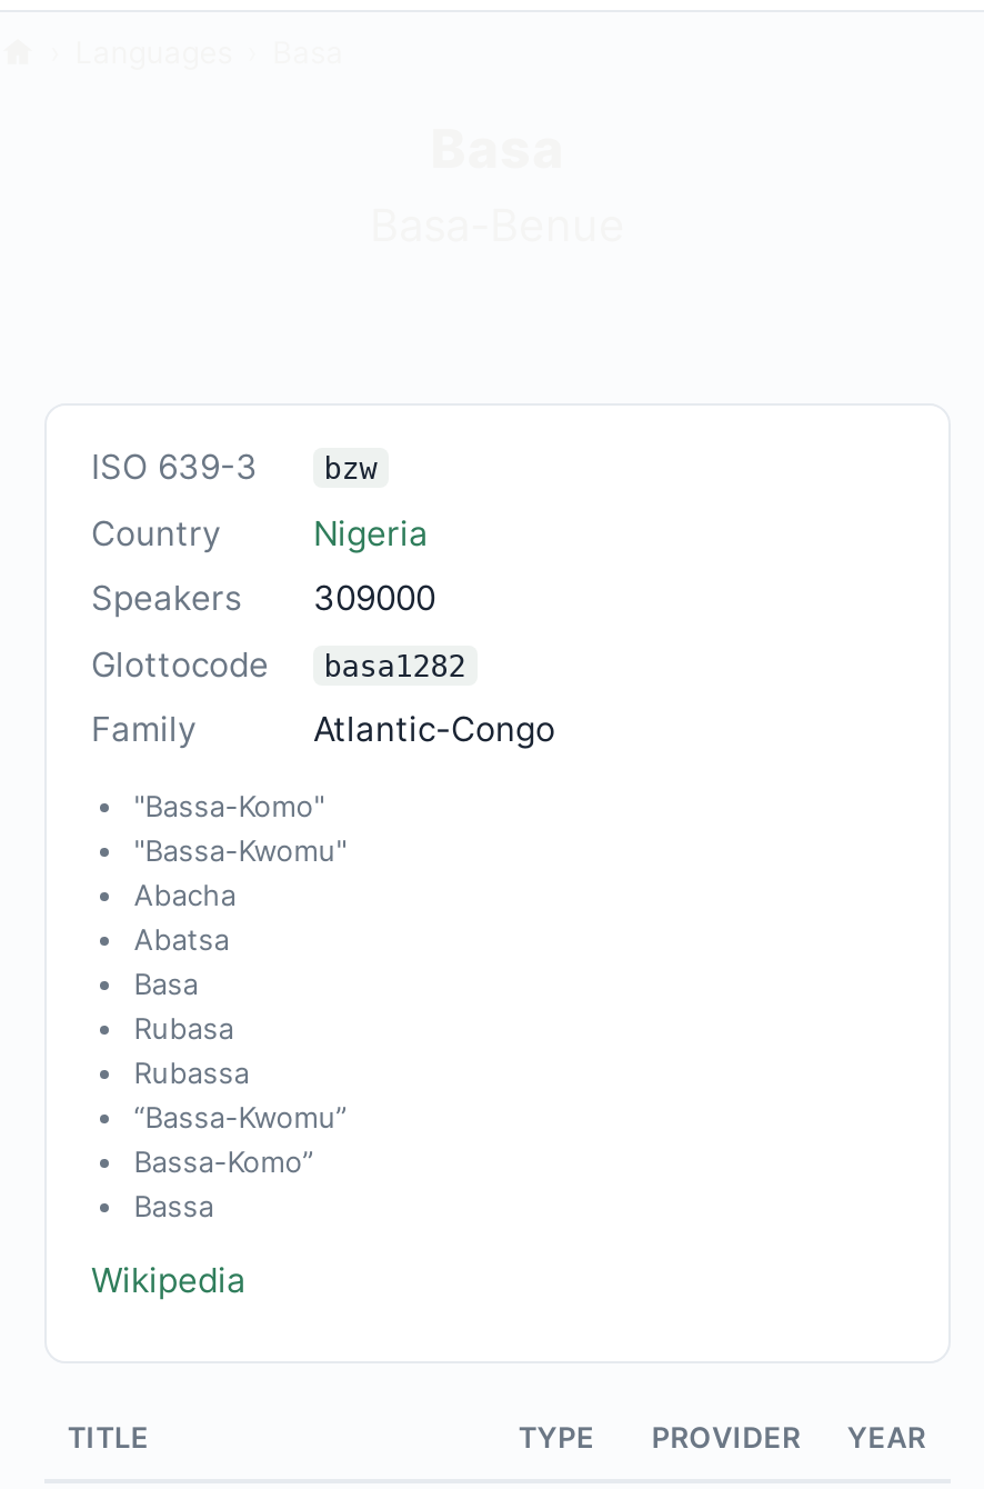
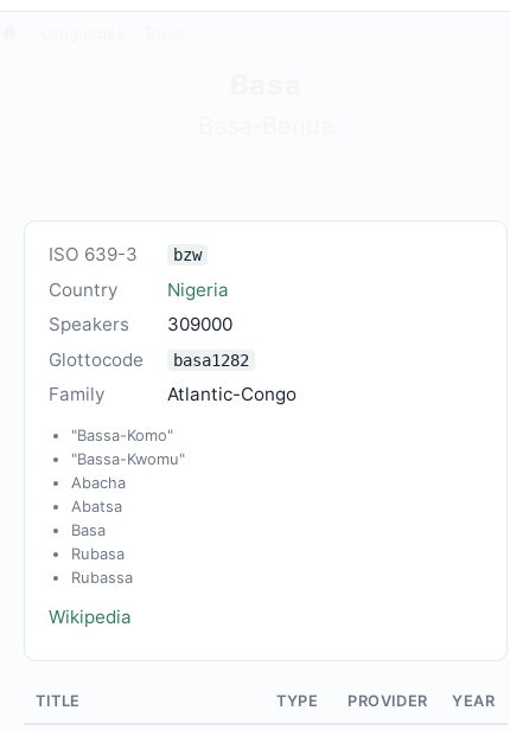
- “Bassa-Kwomu”
- Bassa-Komo”
- Bassa
